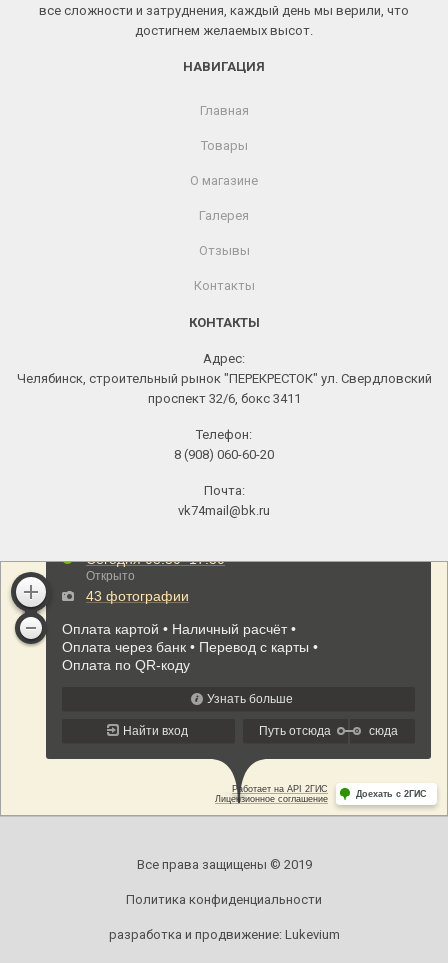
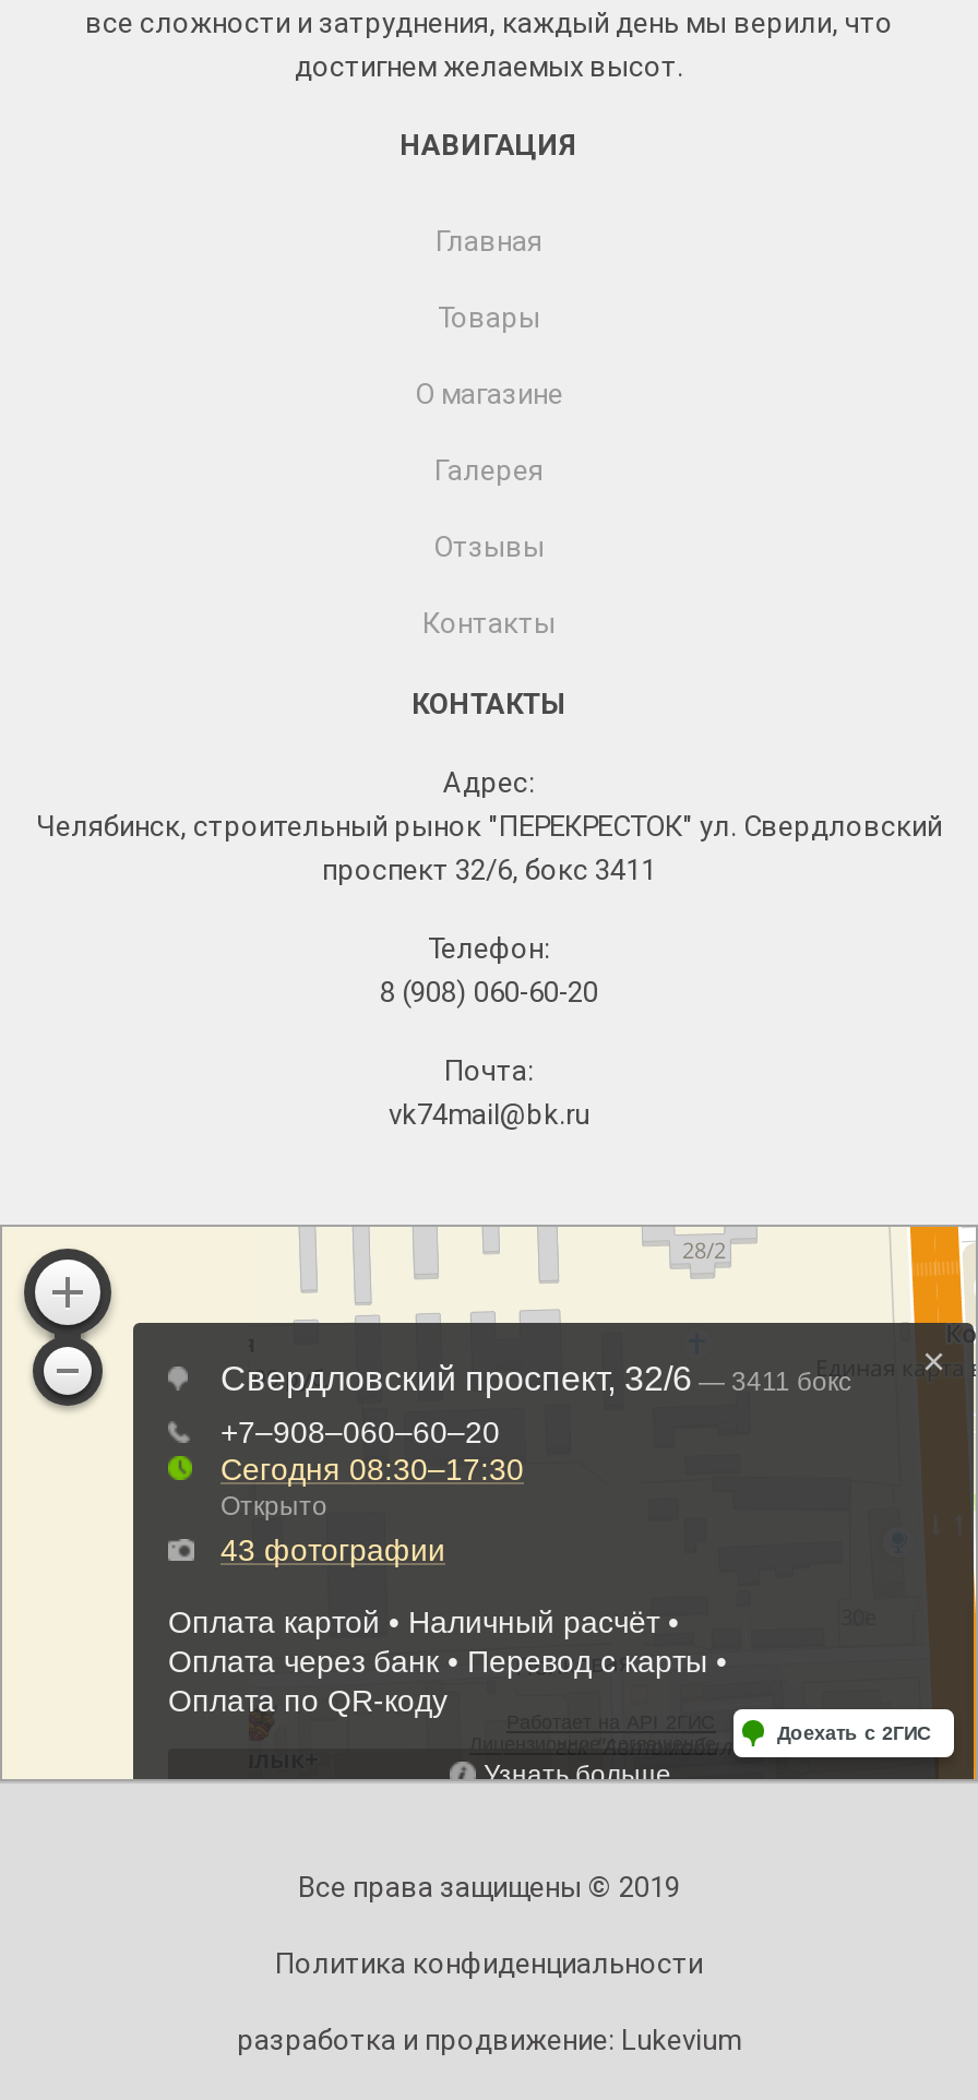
- [image]
+ [image]
